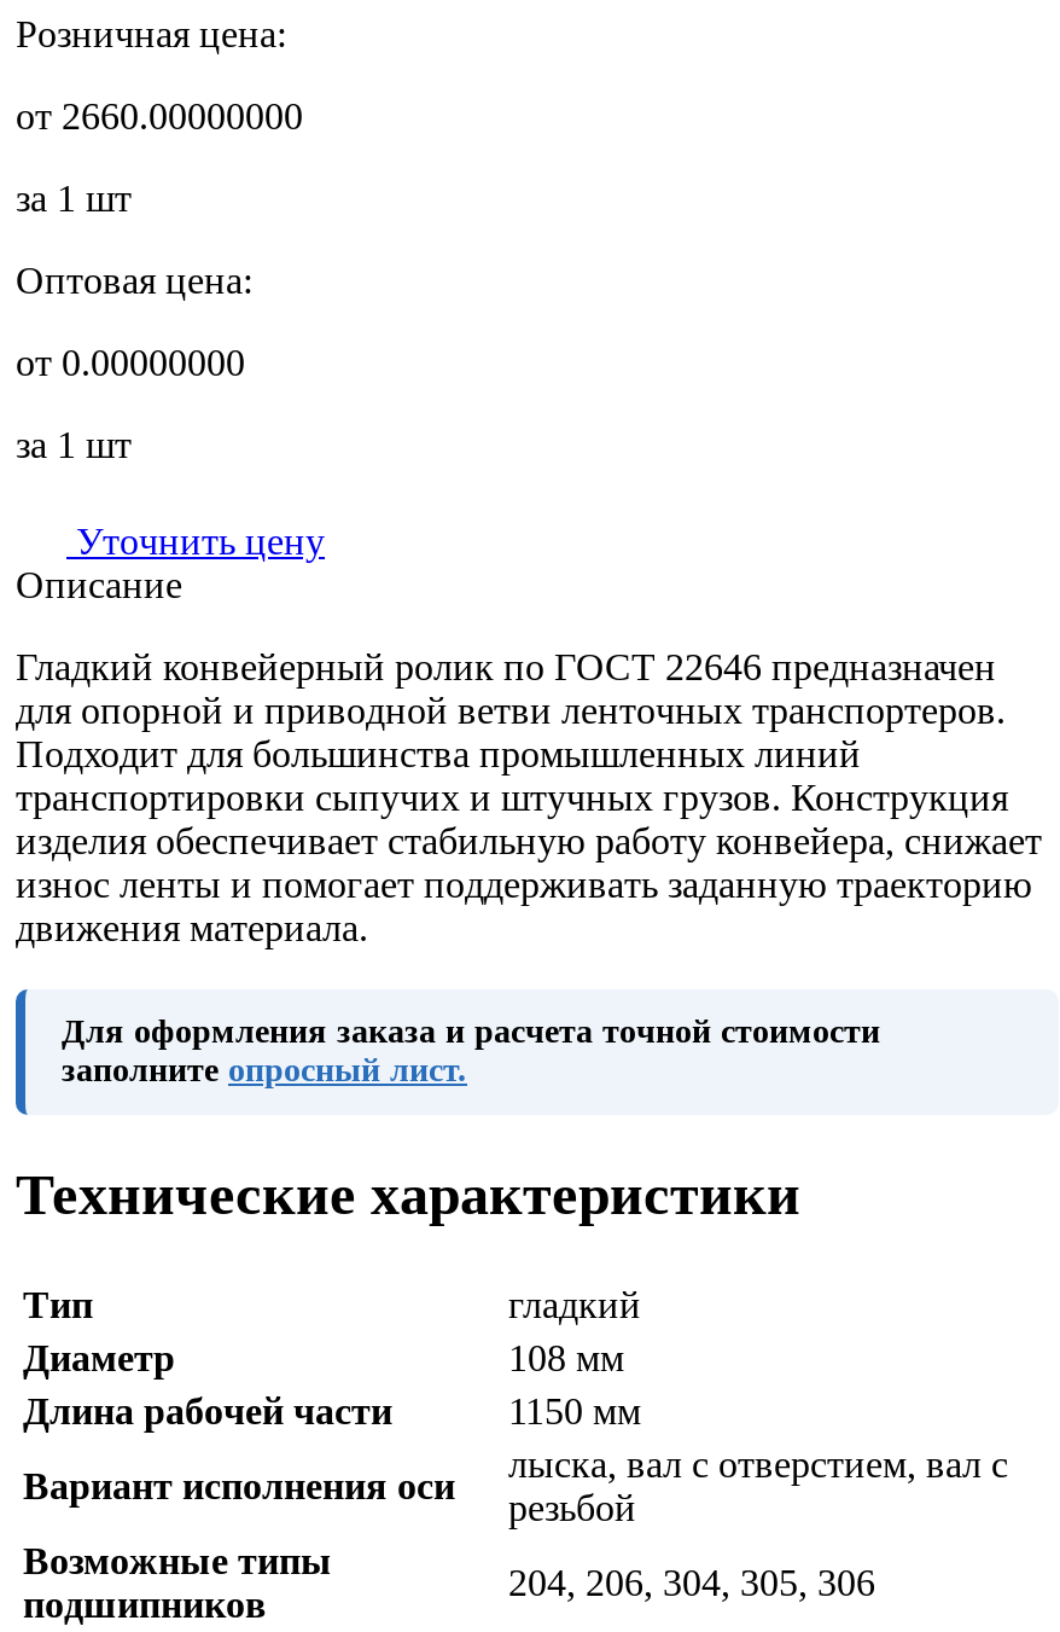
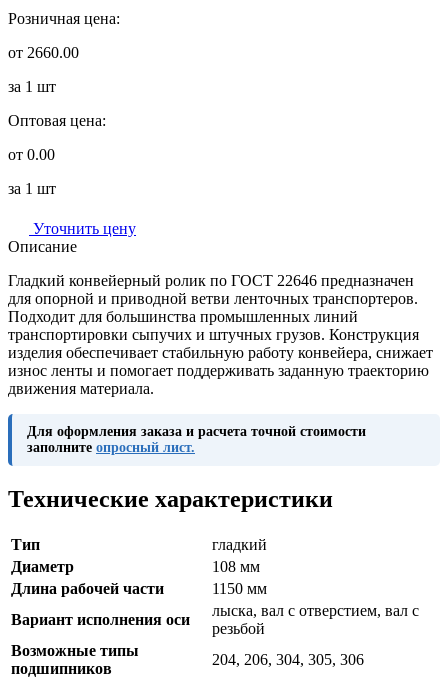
- от 2660.00000000
+ от 2660.00

- от 0.00000000
+ от 0.00
